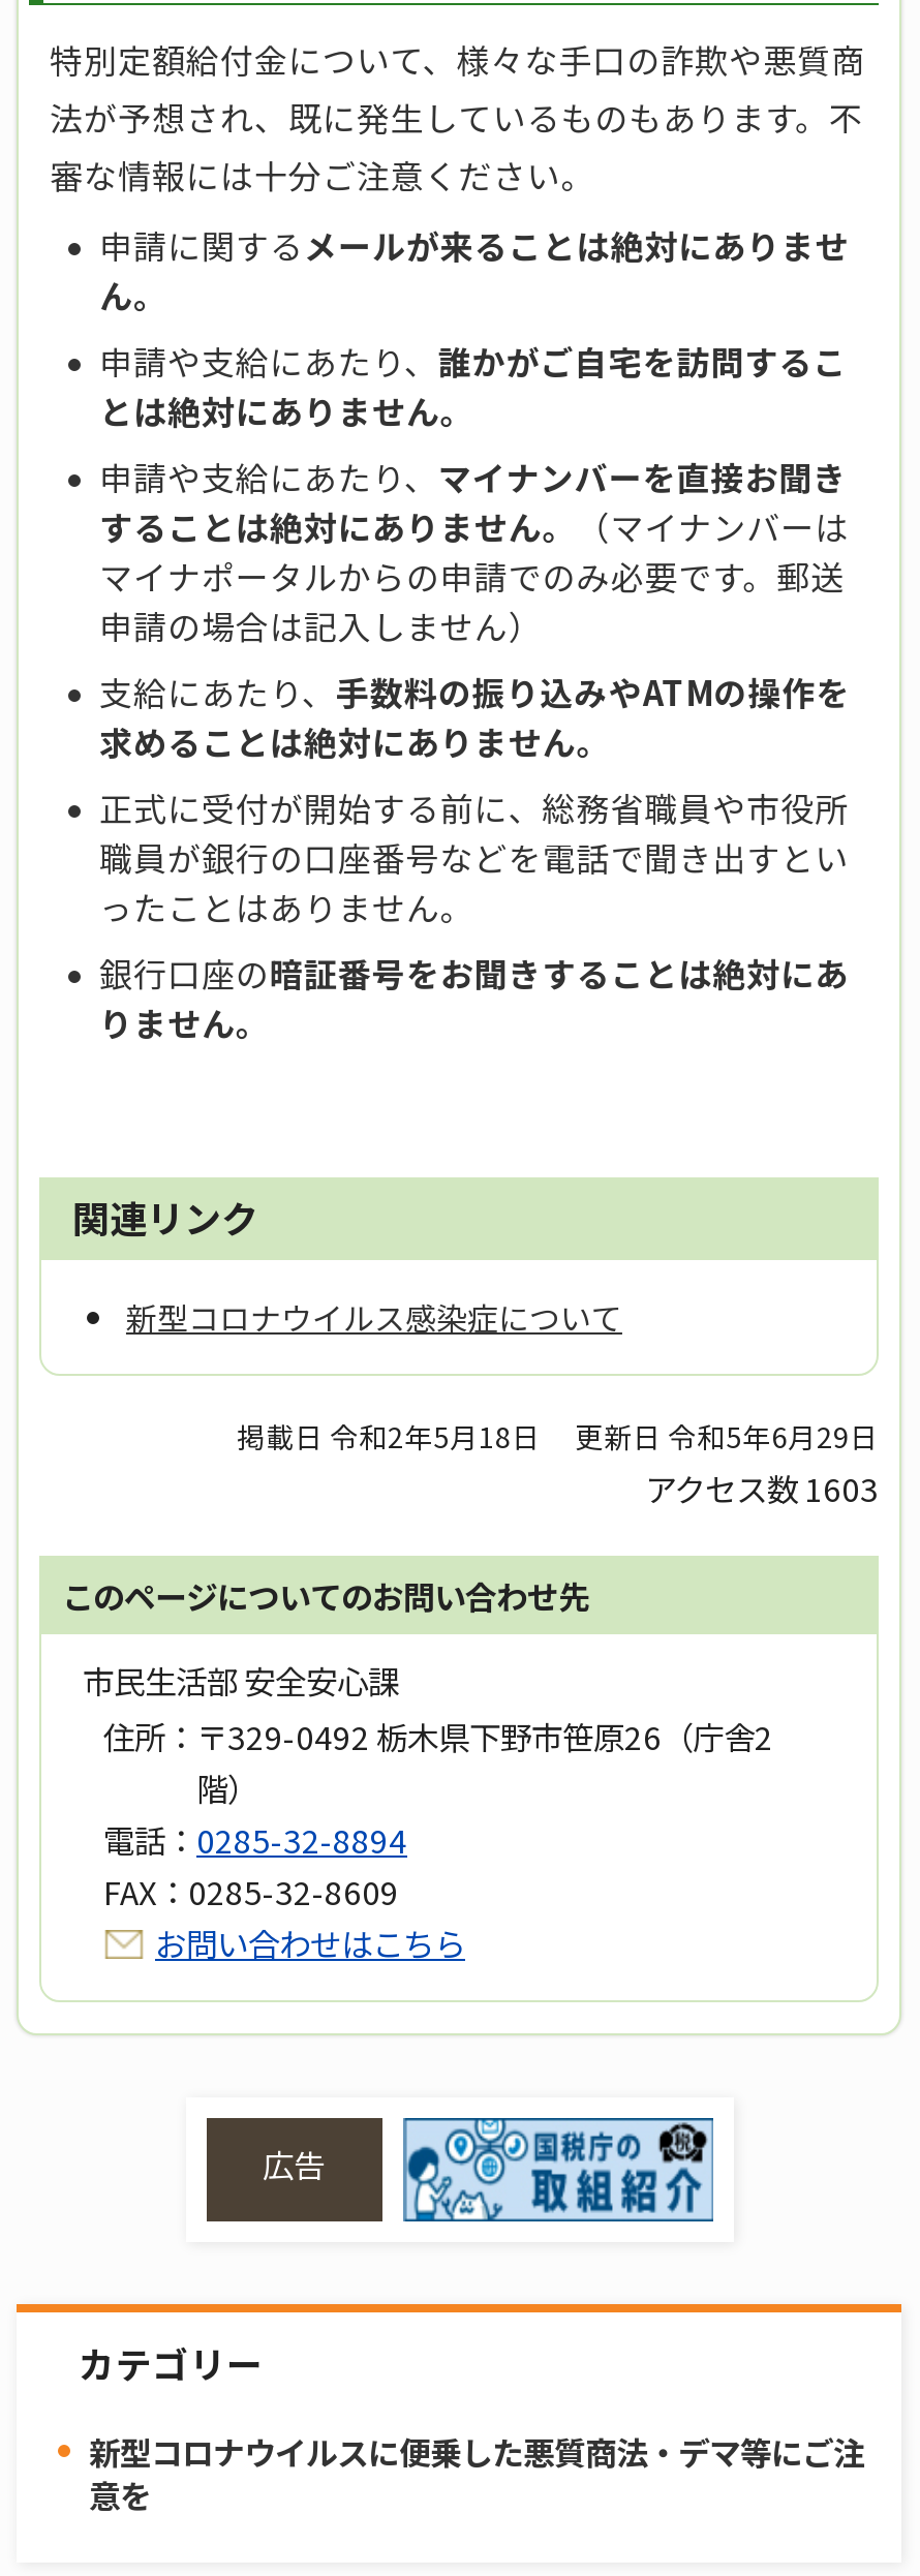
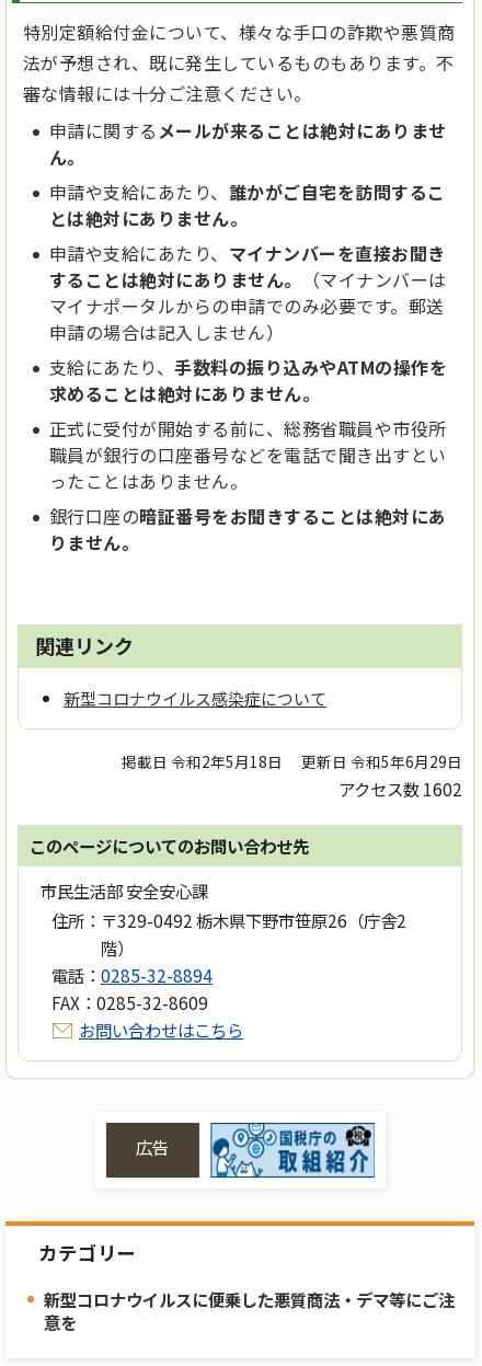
- アクセス数1603
+ アクセス数1602
